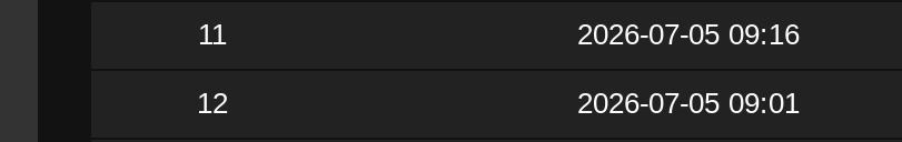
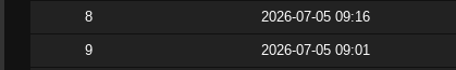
- 11
+ 8

- 12
+ 9
